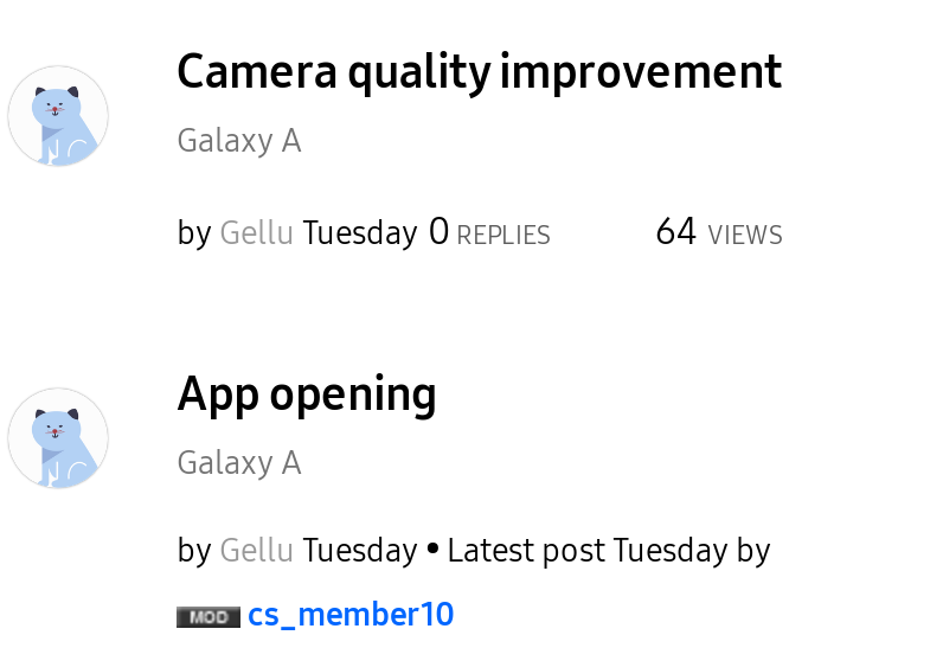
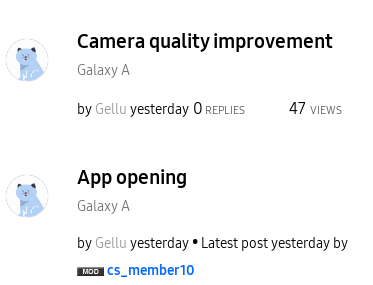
- by Gellu Tuesday 0 REPLIES
+ by Gellu yesterday 0 REPLIES

- 64 VIEWS
+ 47 VIEWS

- by Gellu Tuesday Latest post Tuesday by
+ by Gellu yesterday Latest post yesterday by
